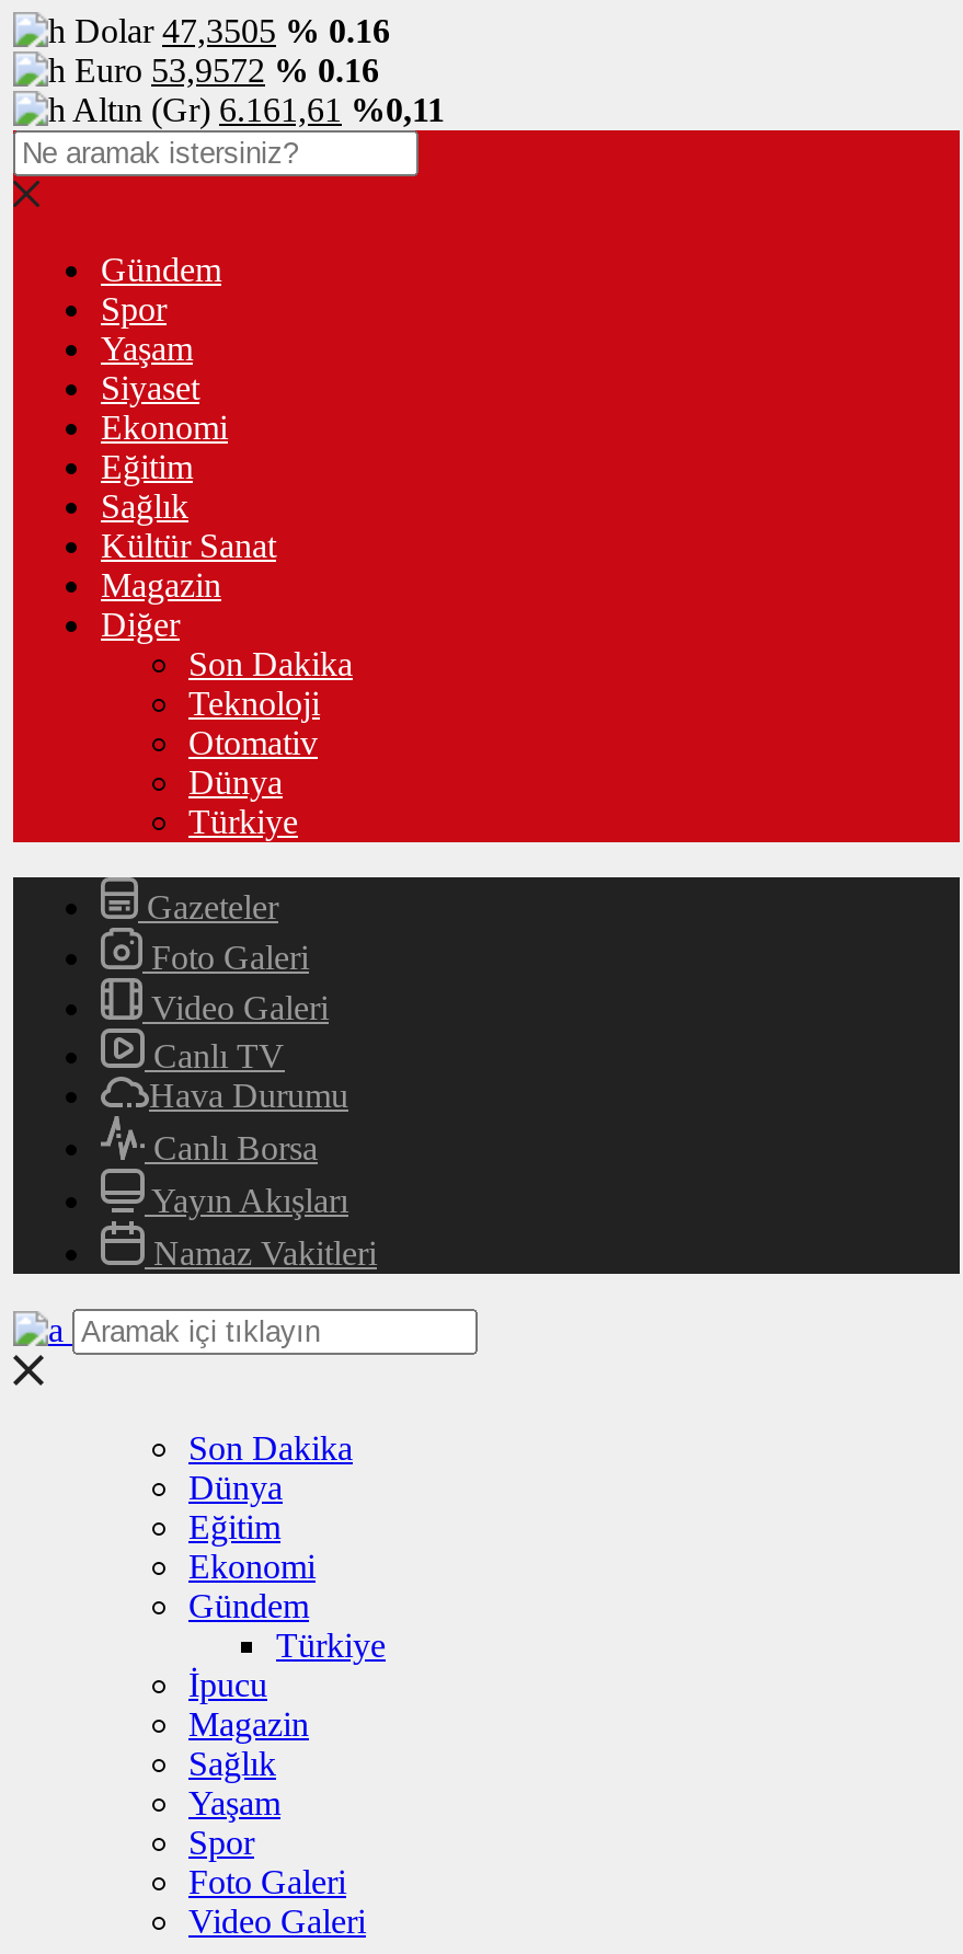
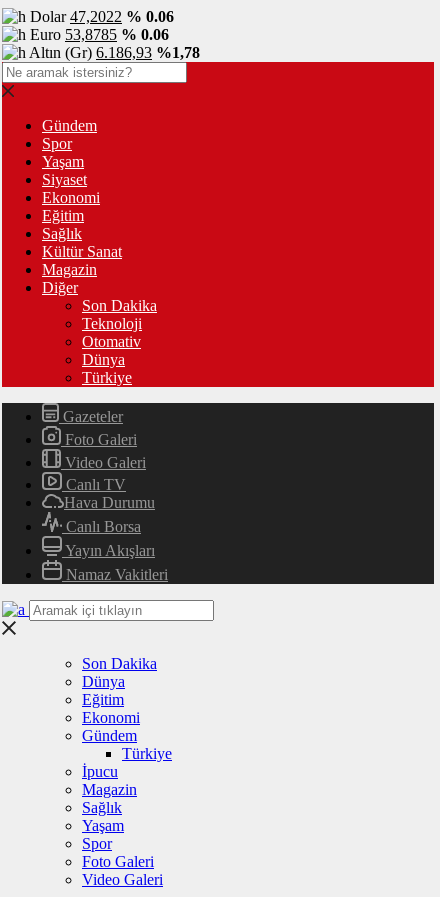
- Dolar 47,3505 % 0.16
+ Dolar 47,2022 % 0.06

- Euro 53,9572 % 0.16
+ Euro 53,8785 % 0.06

- Altın (Gr) 6.161,61 %0,11
+ Altın (Gr) 6.186,93 %1,78
